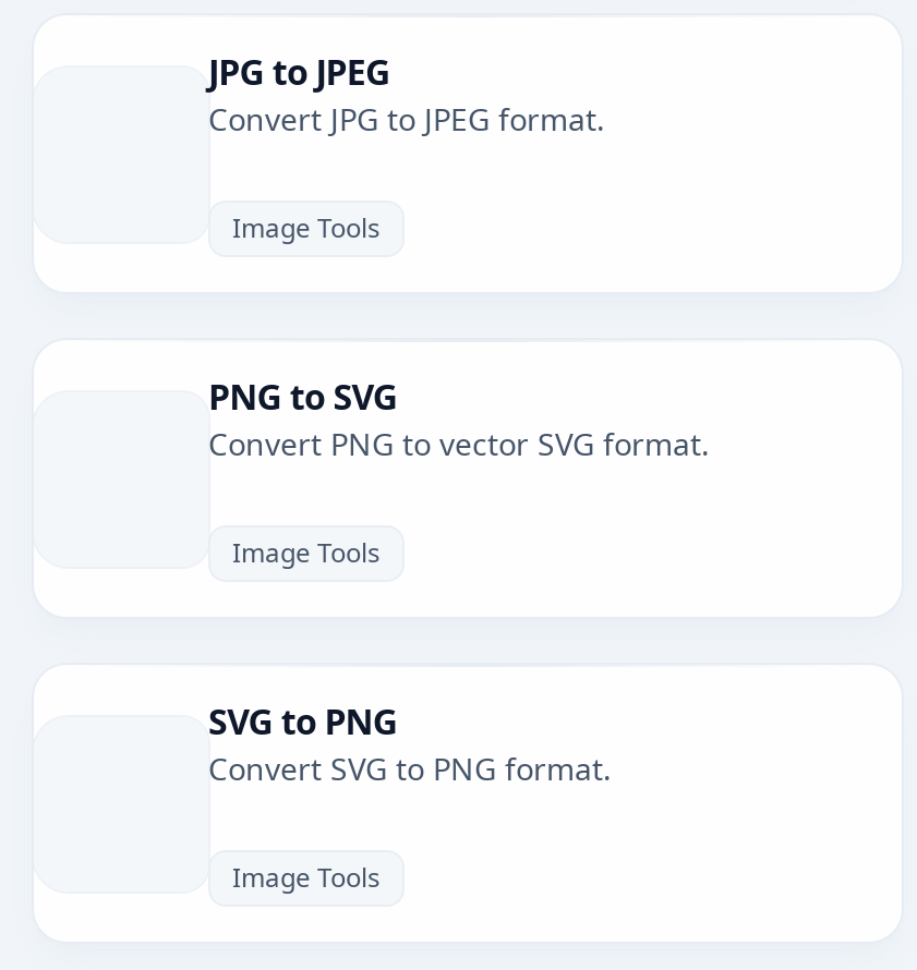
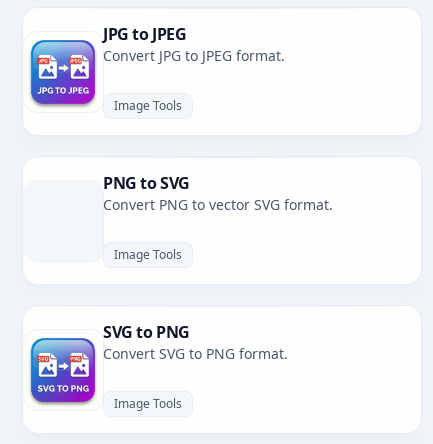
+ [image]

+ [image]
